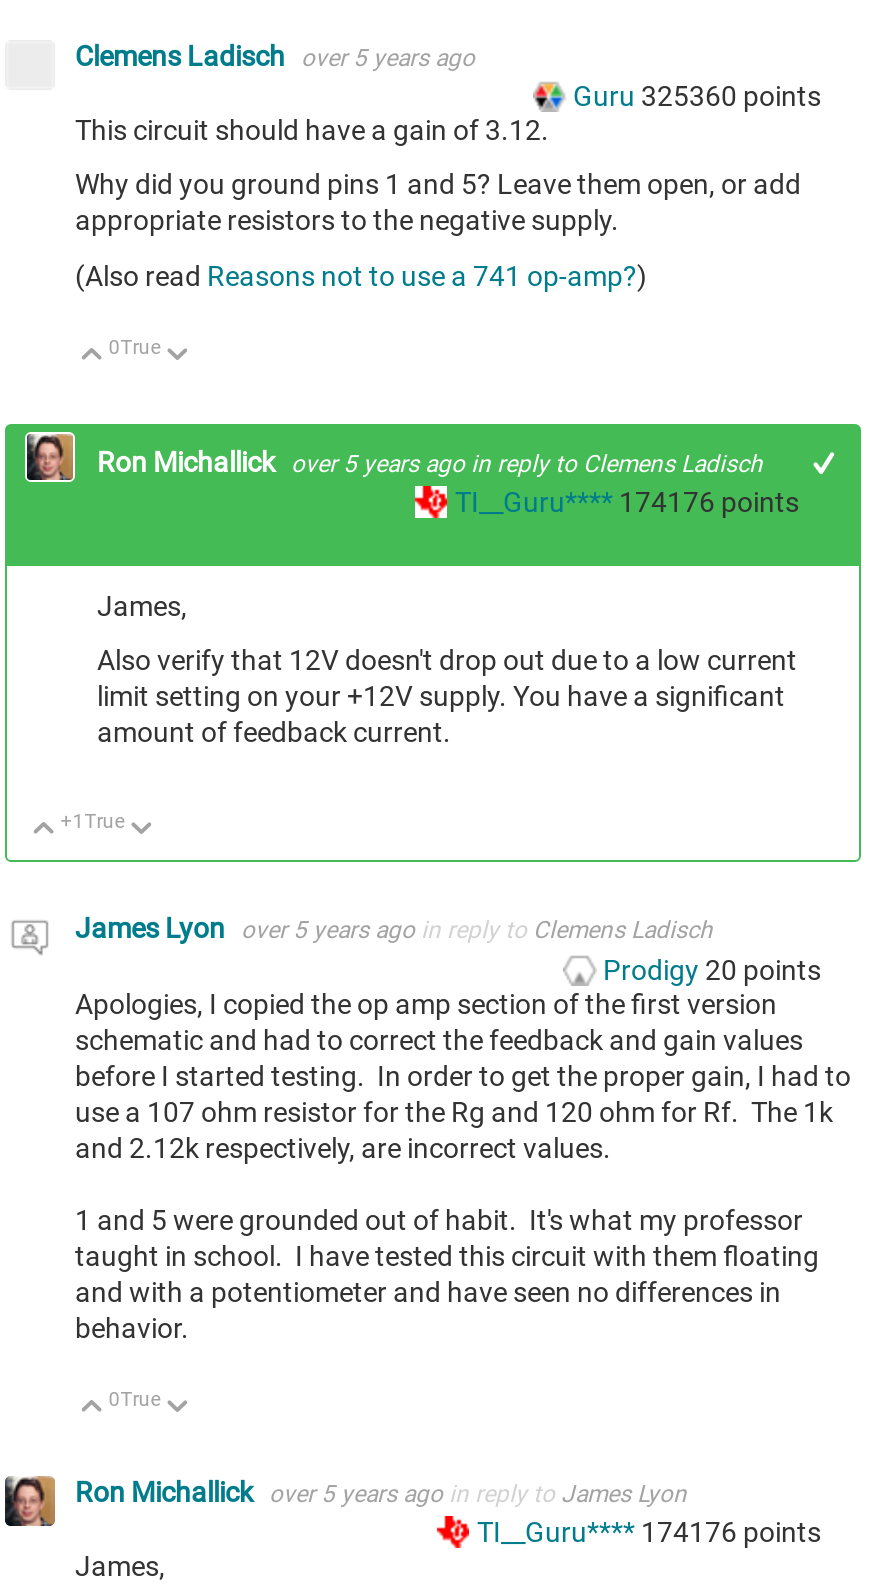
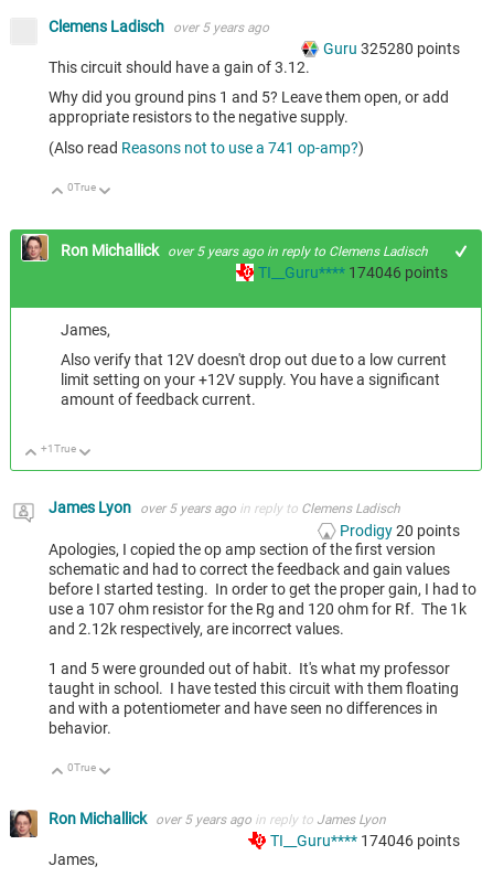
- Guru 325360 points
+ Guru 325280 points

- TI__Guru**** 174176 points
+ TI__Guru**** 174046 points

- TI__Guru**** 174176 points
+ TI__Guru**** 174046 points
